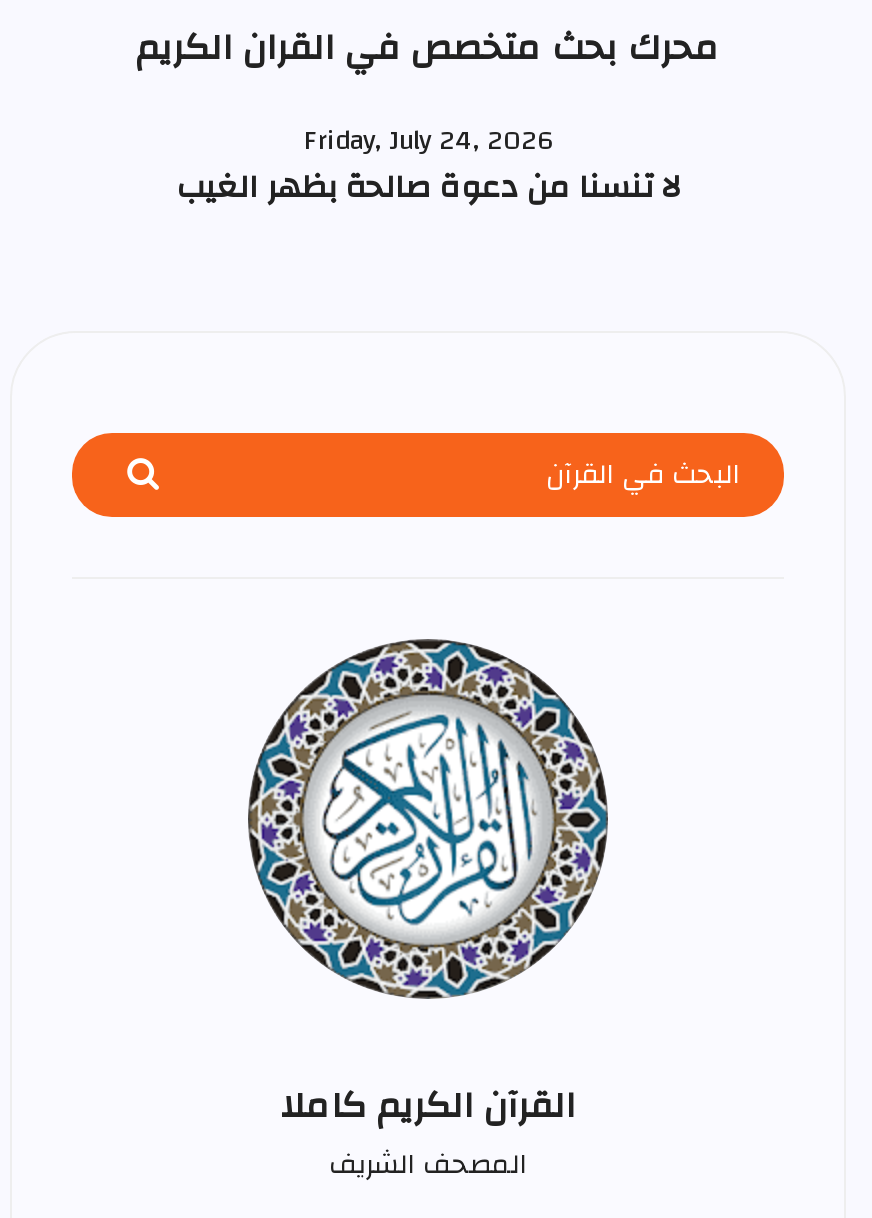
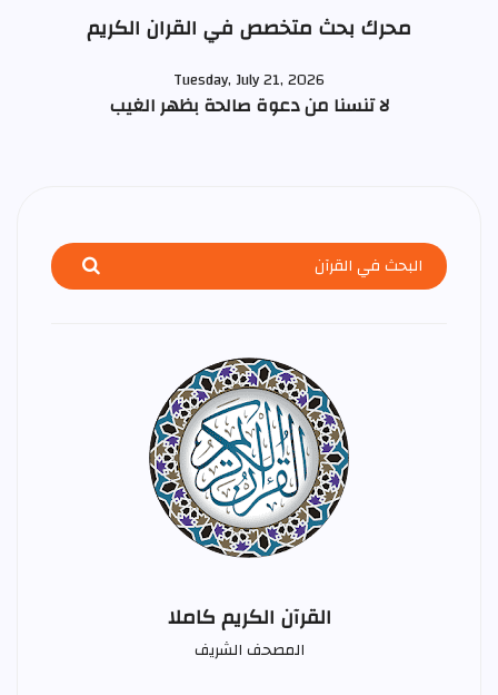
- Friday, July 24, 2026
+ Tuesday, July 21, 2026
